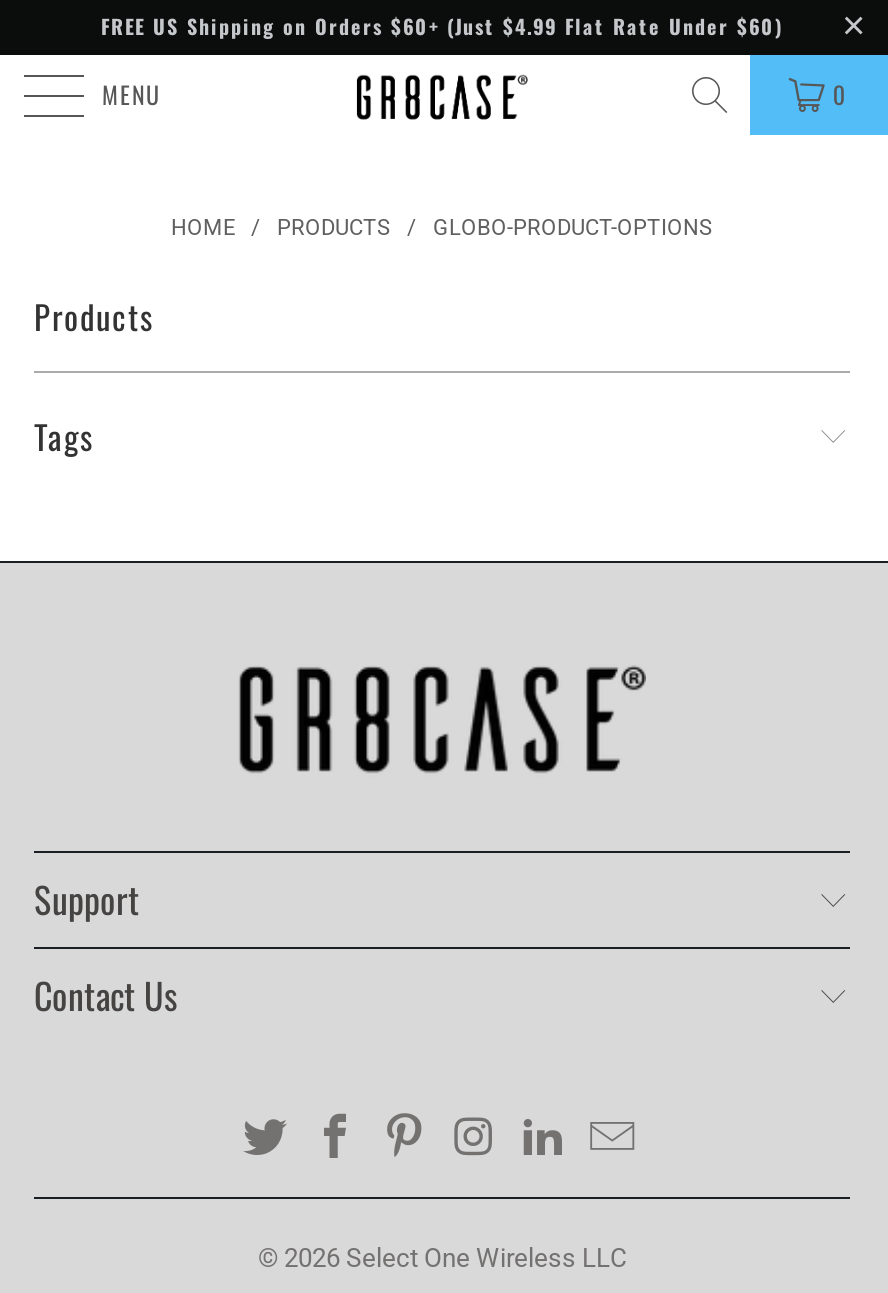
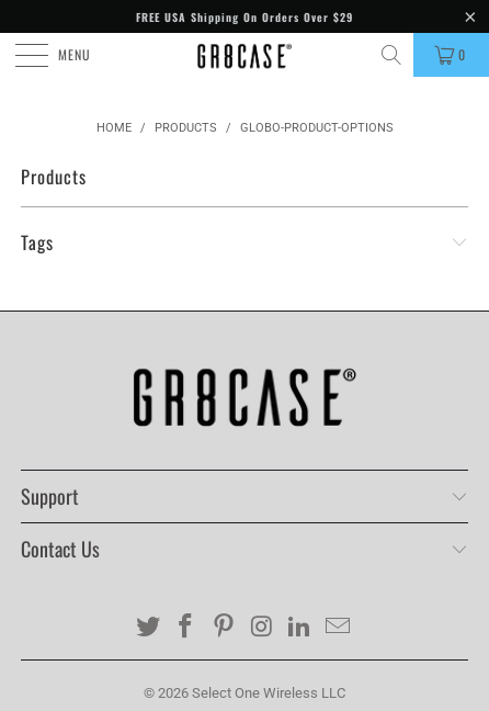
- FREE US Shipping on Orders $60+ (Just $4.99 Flat Rate Under $60)
+ FREE USA Shipping On Orders Over $29
